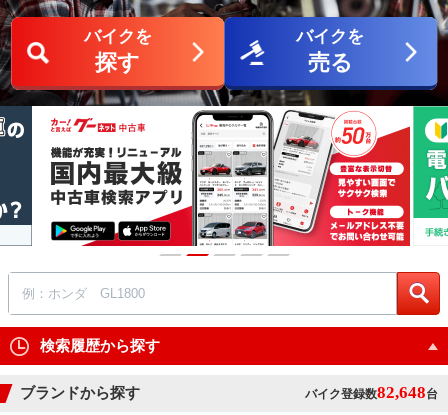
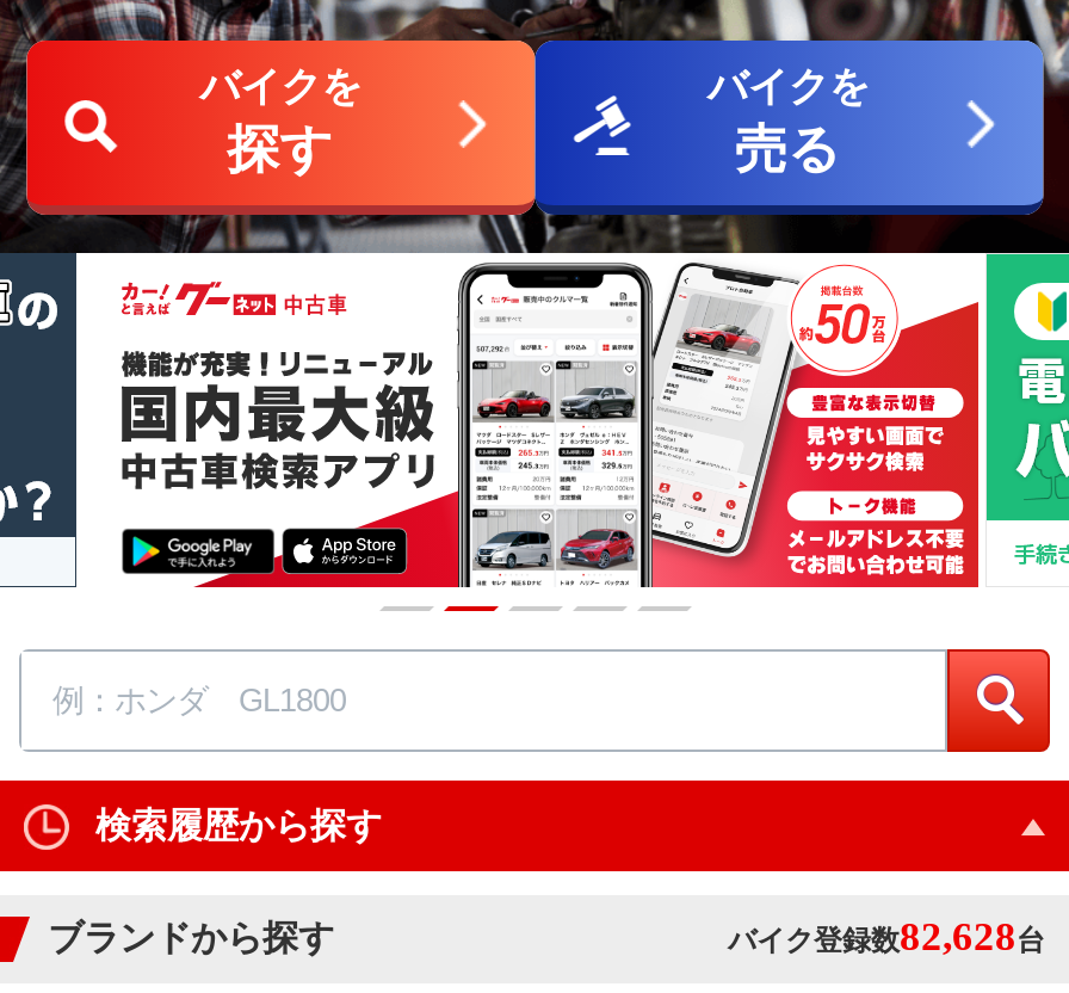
- バイク登録数82,648台
+ バイク登録数82,628台
